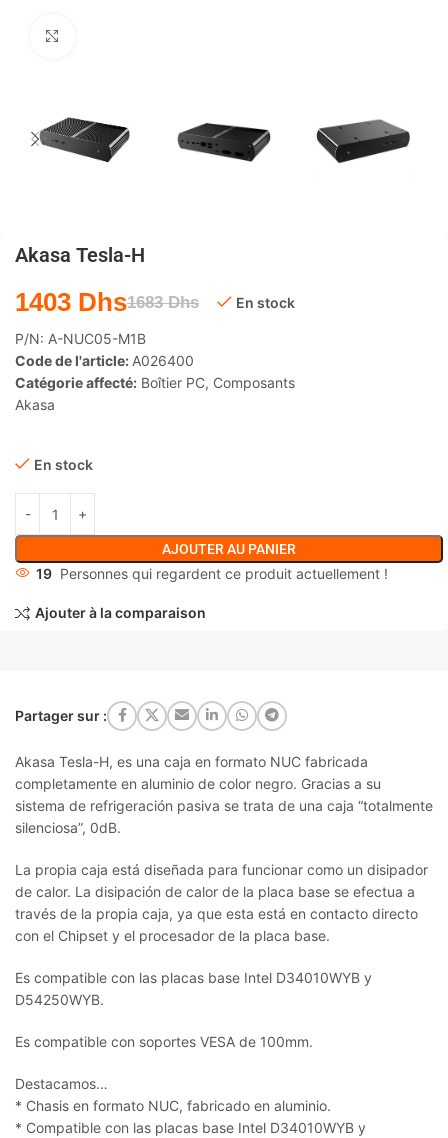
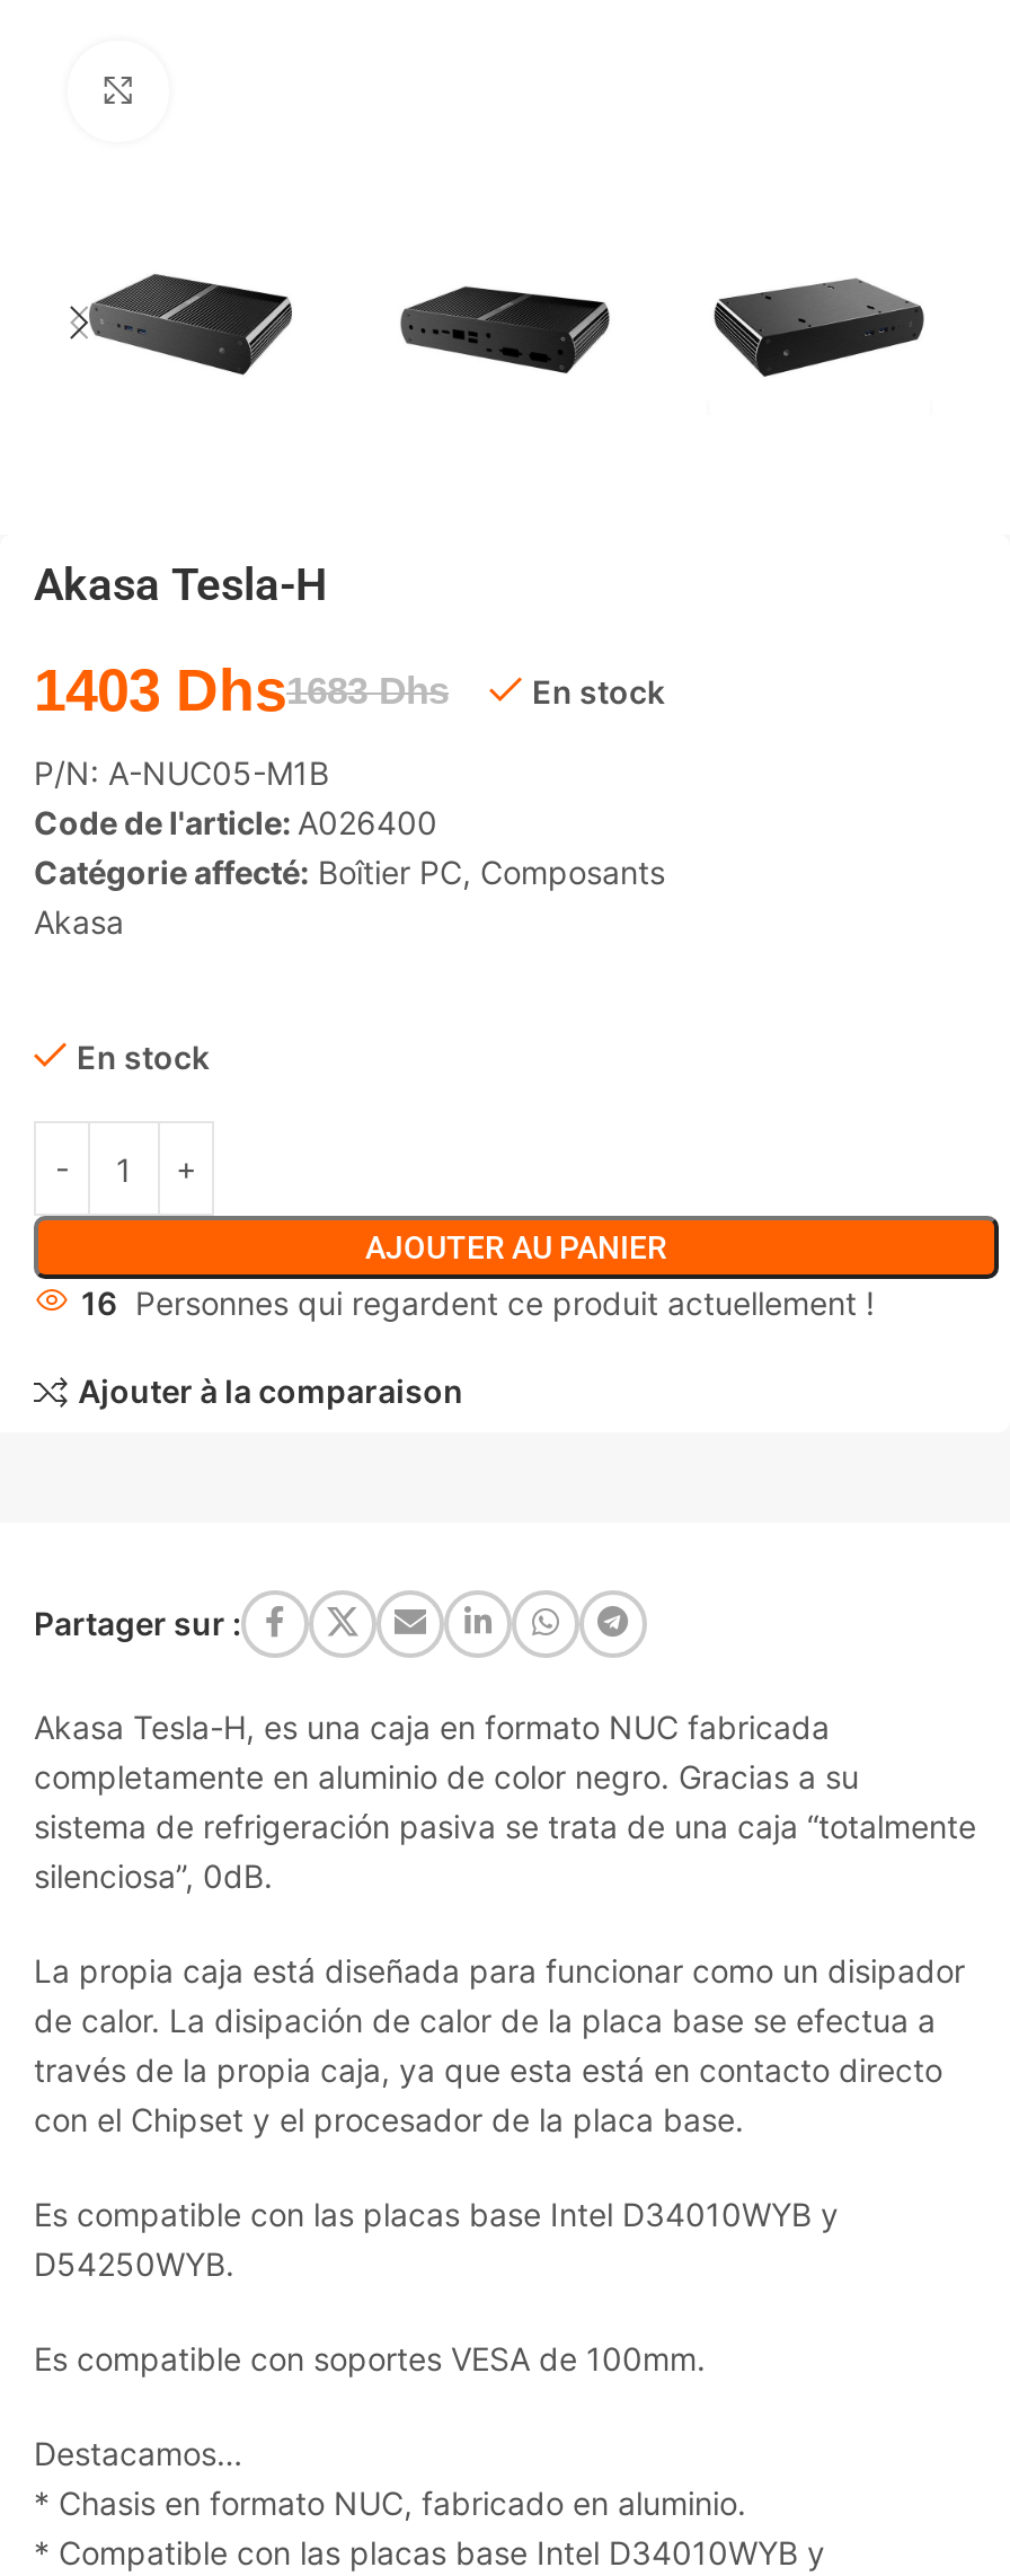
- 19 Personnes qui regardent ce produit actuellement !
+ 16 Personnes qui regardent ce produit actuellement !
